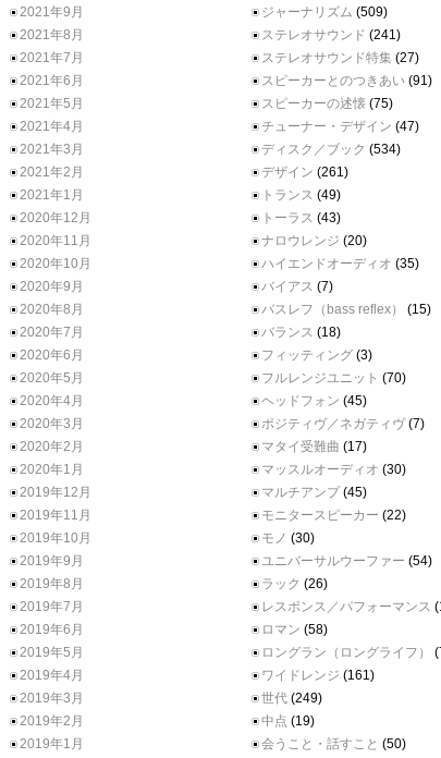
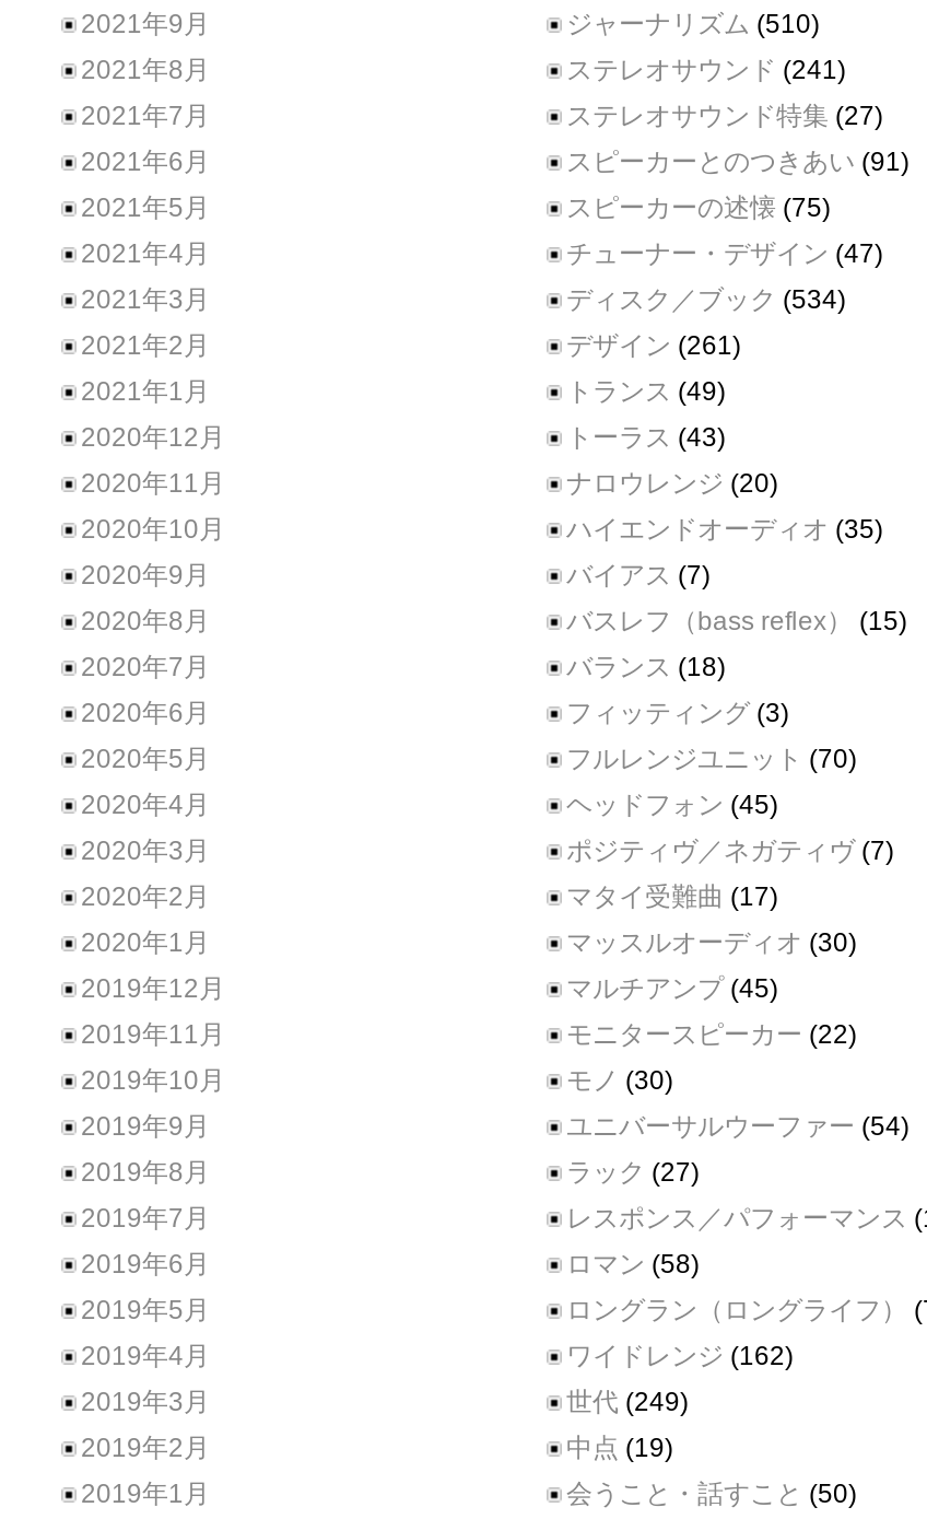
- ジャーナリズム(509)
+ ジャーナリズム(510)

- ラック(26)
+ ラック(27)

- ワイドレンジ(161)
+ ワイドレンジ(162)
